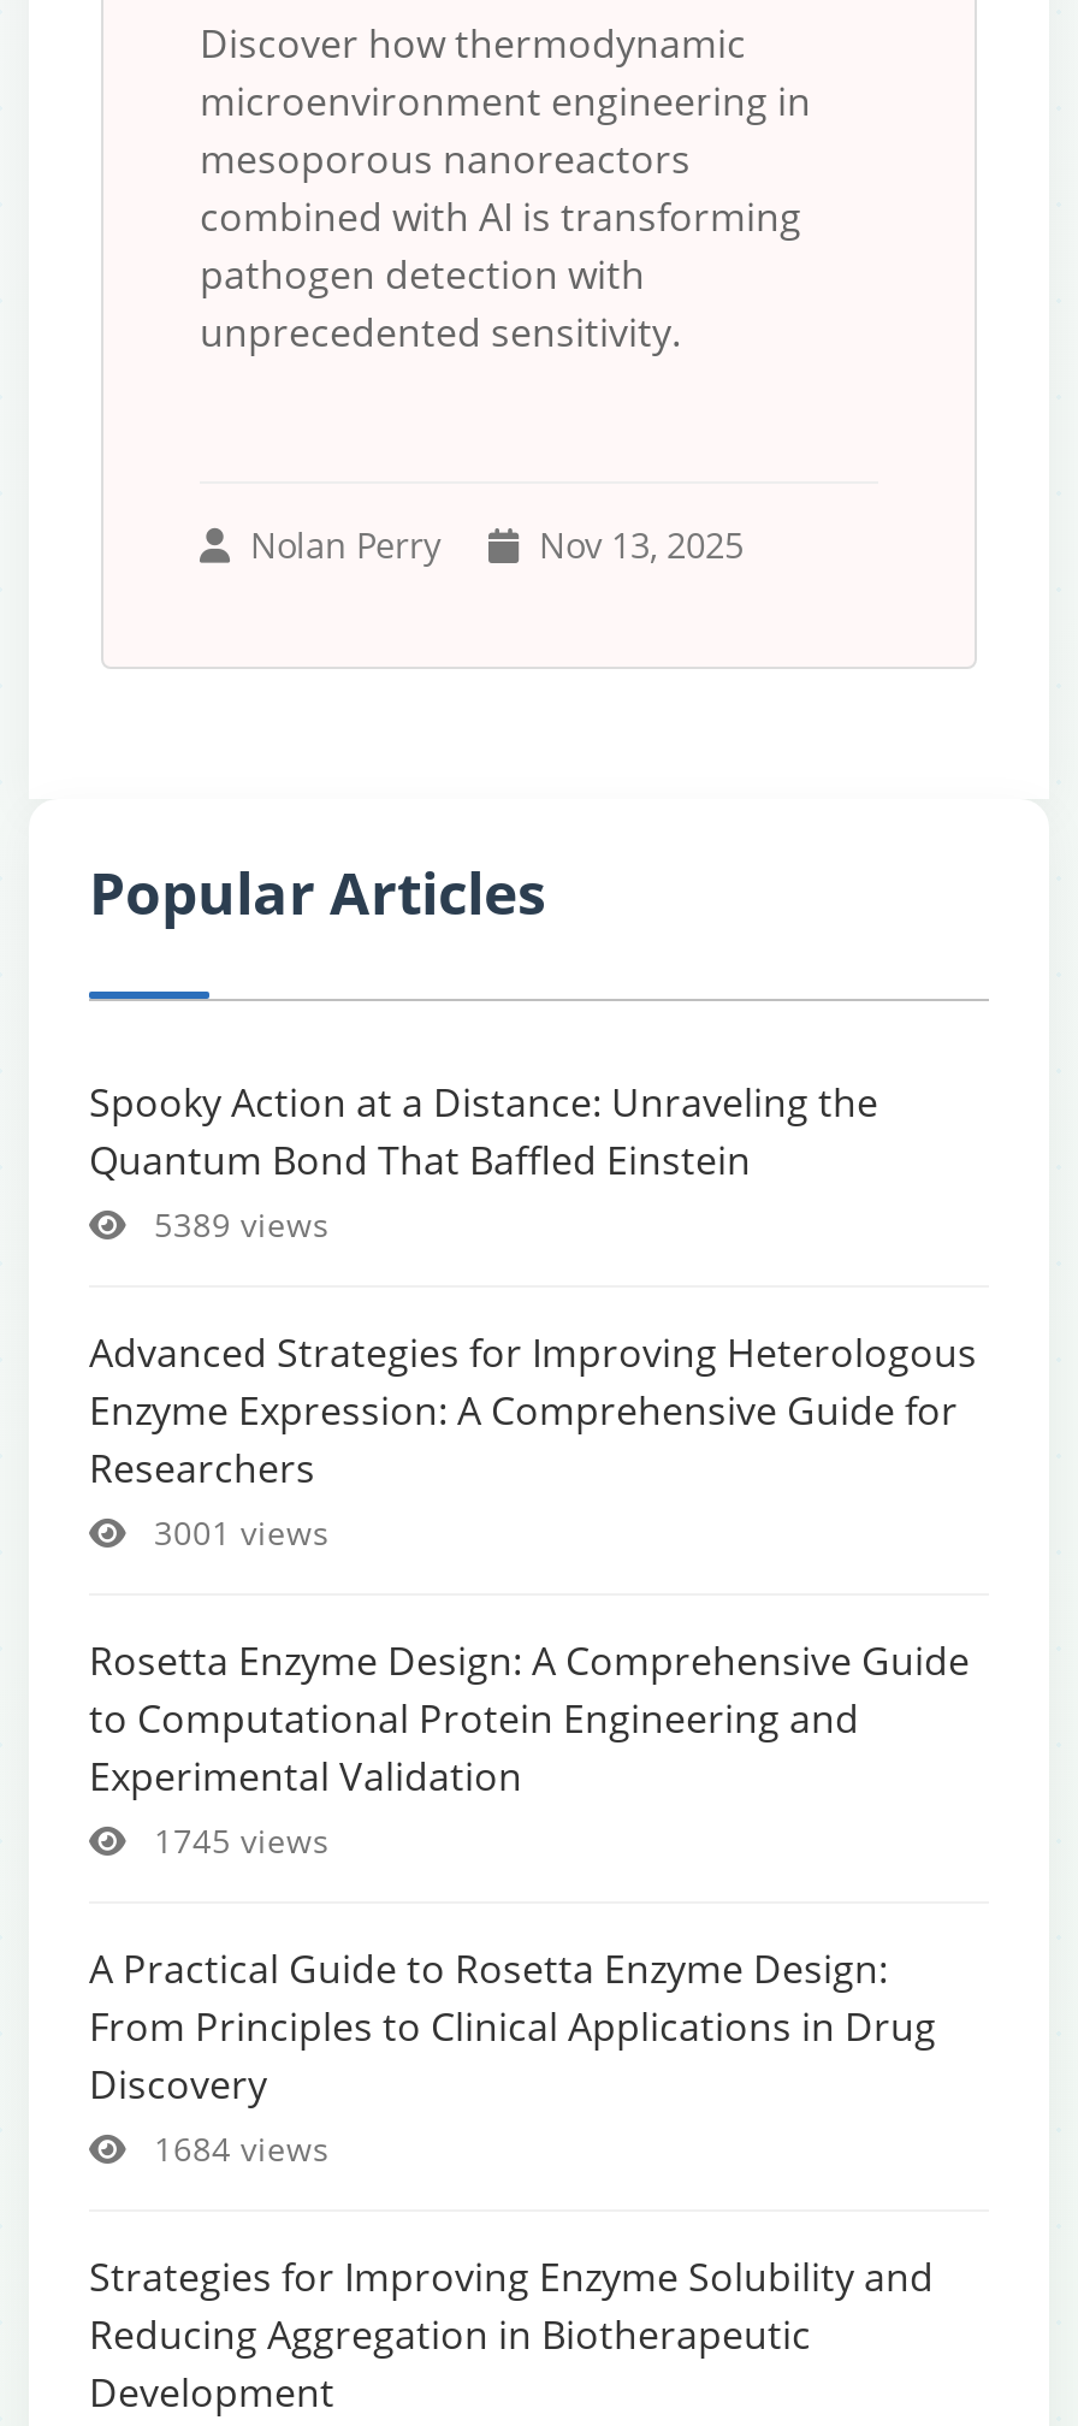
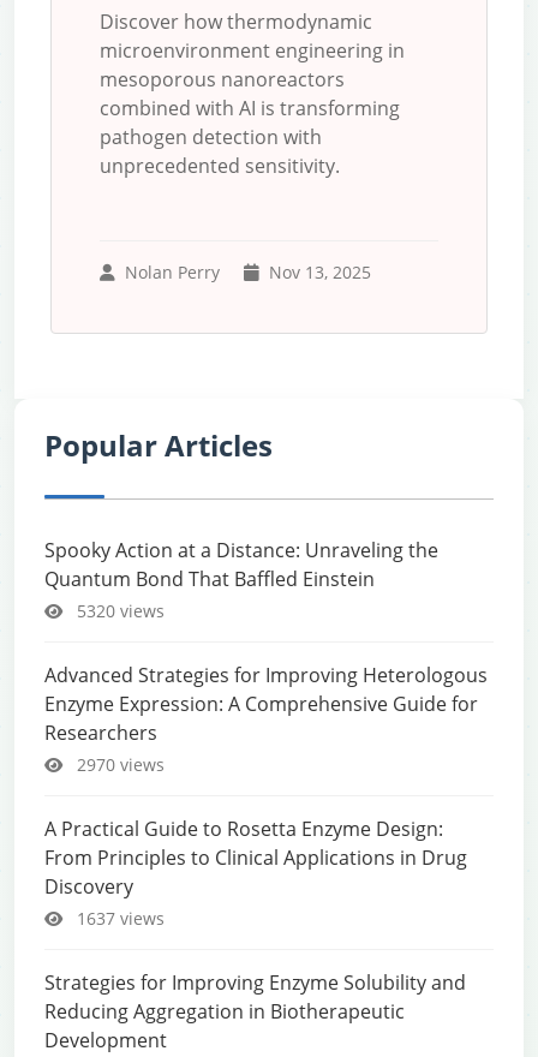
- 5389 views
+ 5320 views

- 3001 views
- Rosetta Enzyme Design: A Comprehensive Guide
- to Computational Protein Engineering and
- Experimental Validation
- 1745 views
+ 2970 views

- 1684 views
+ 1637 views
